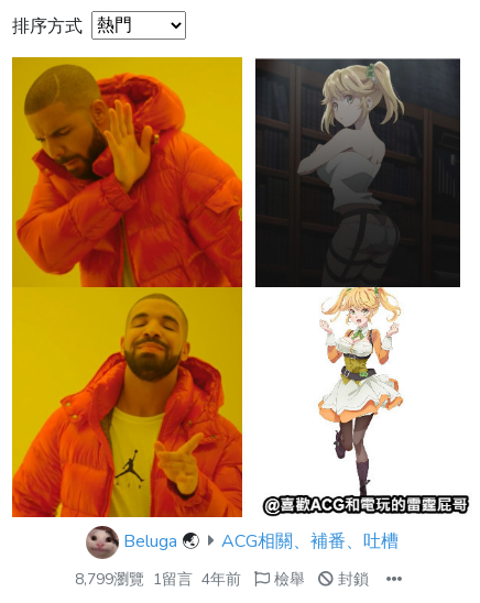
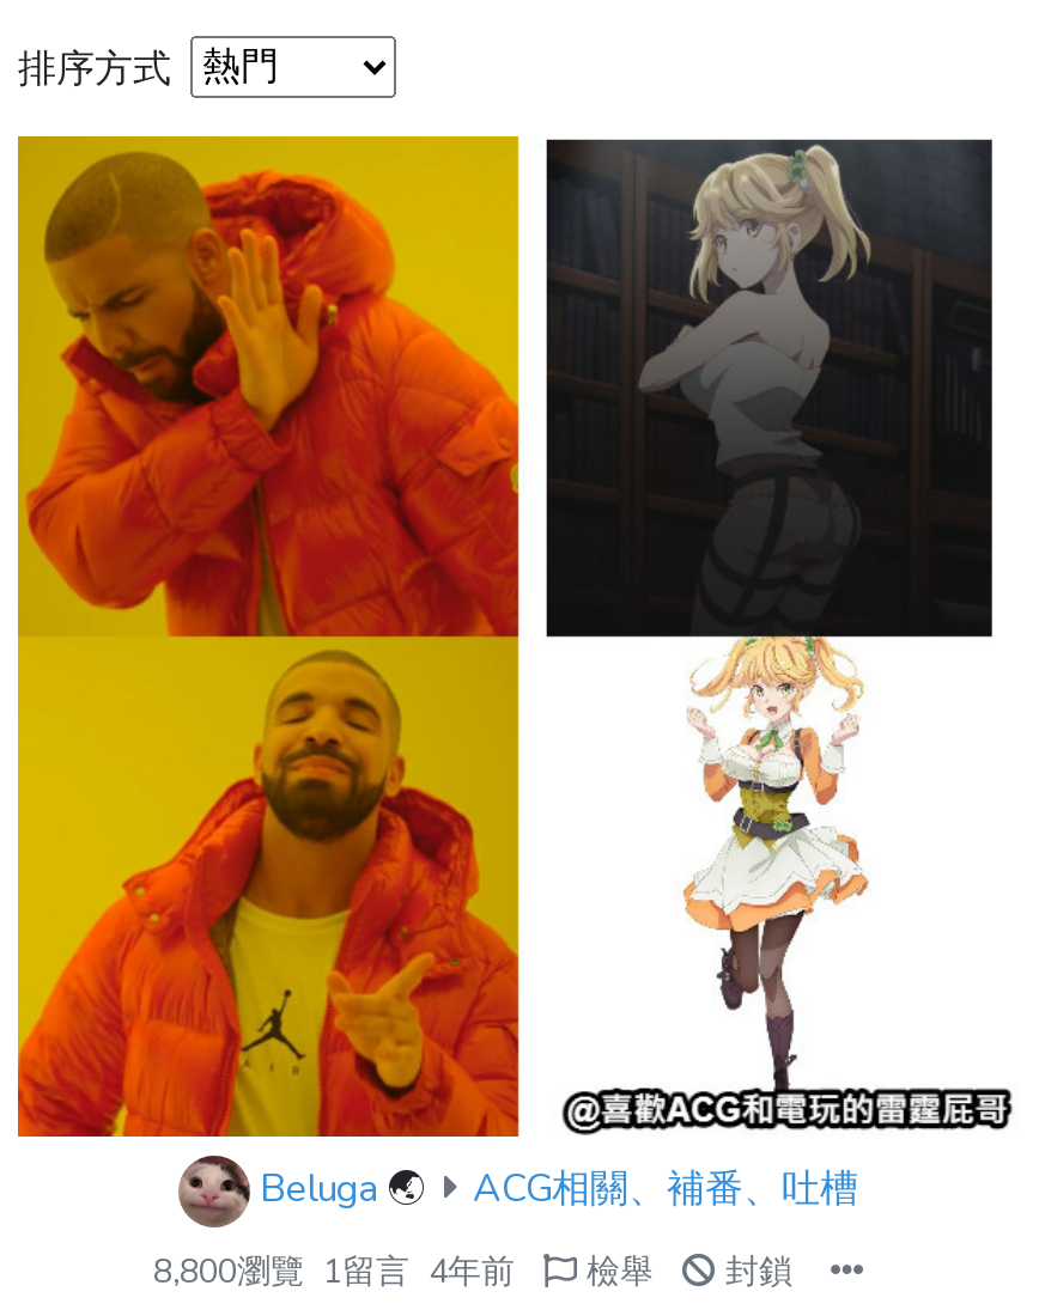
- 8,799瀏覽 1留言 4年前
+ 8,800瀏覽 1留言 4年前
